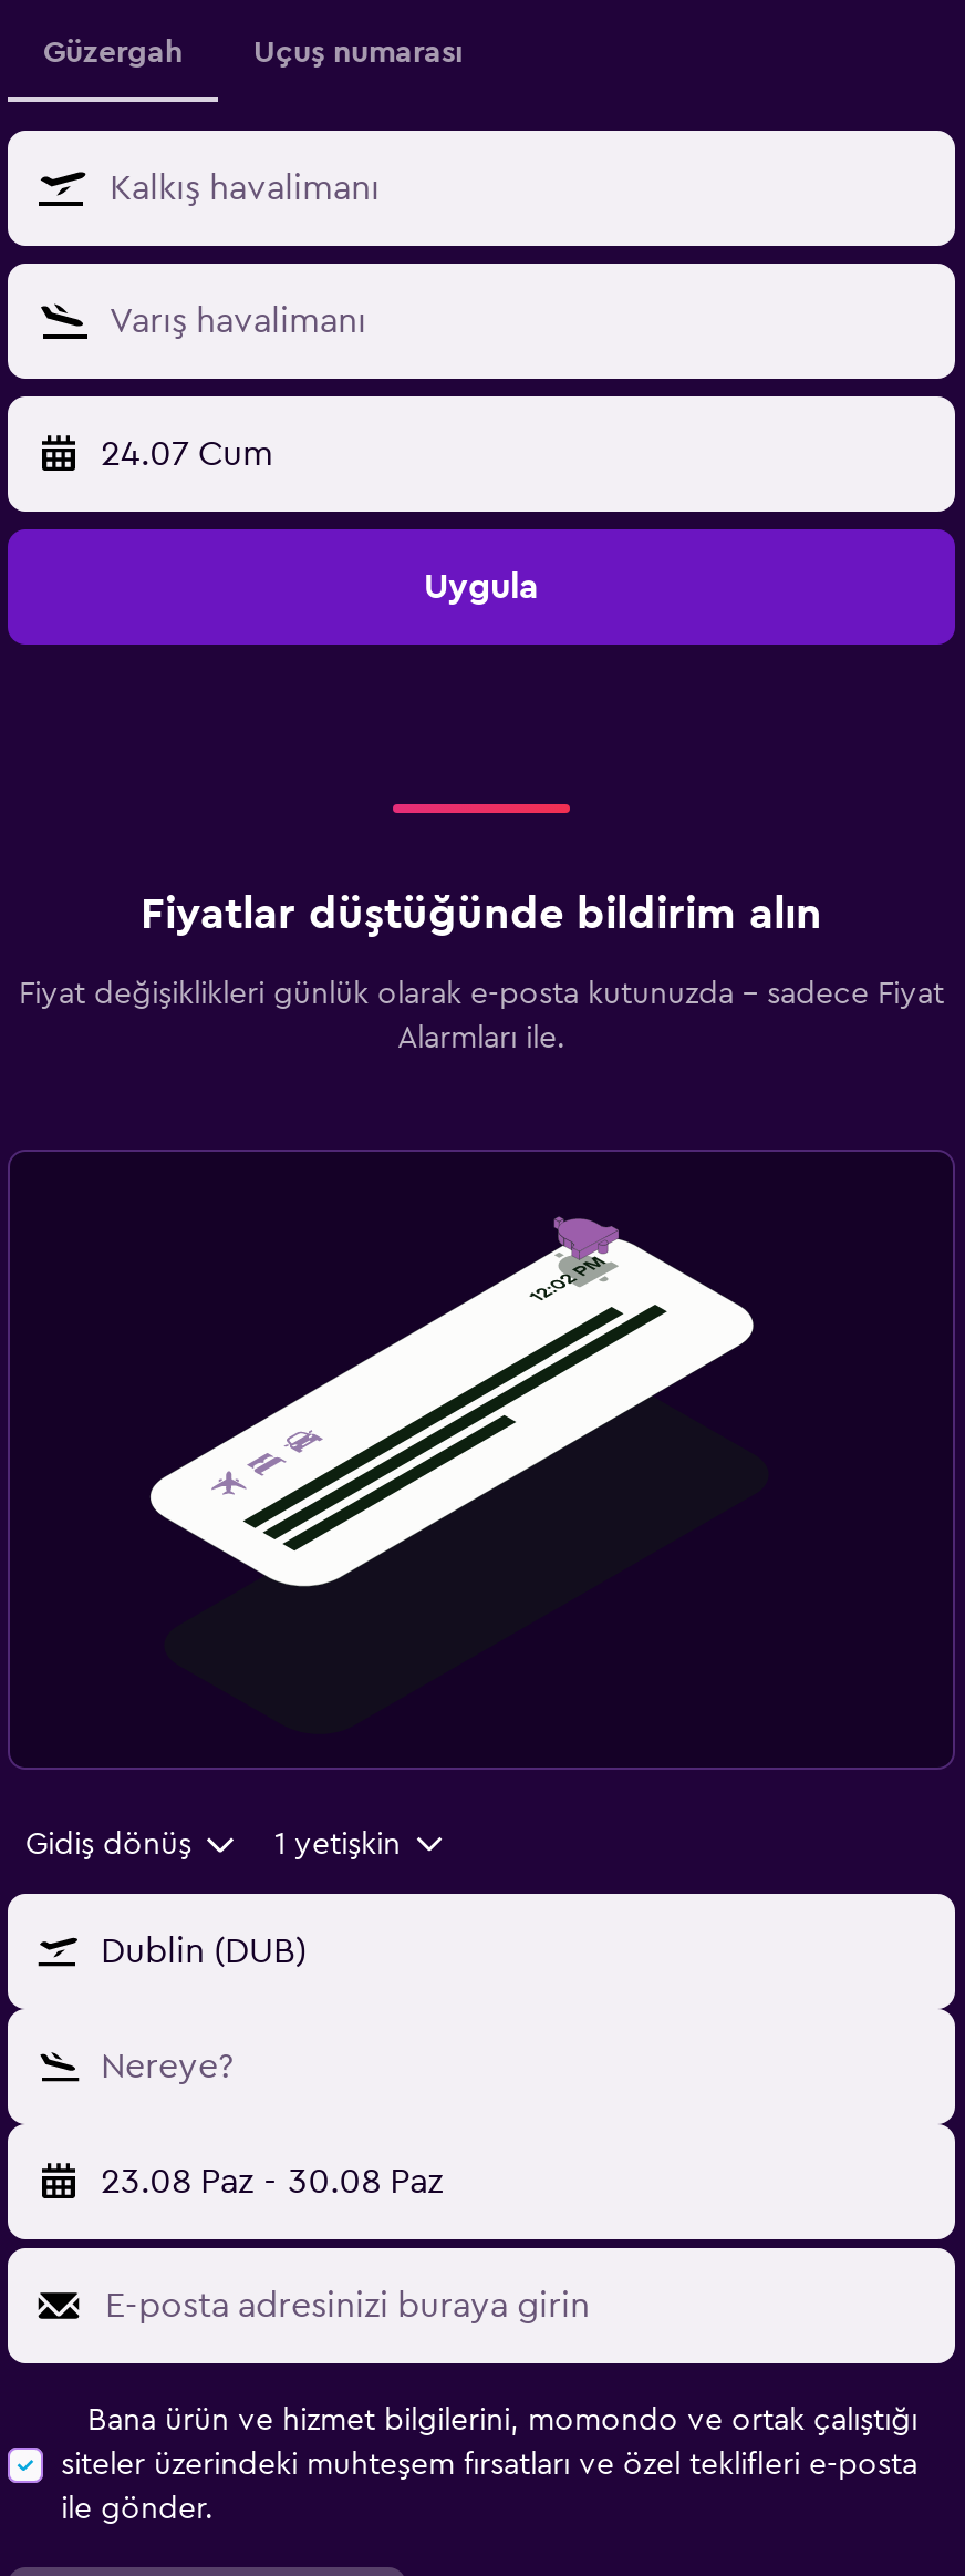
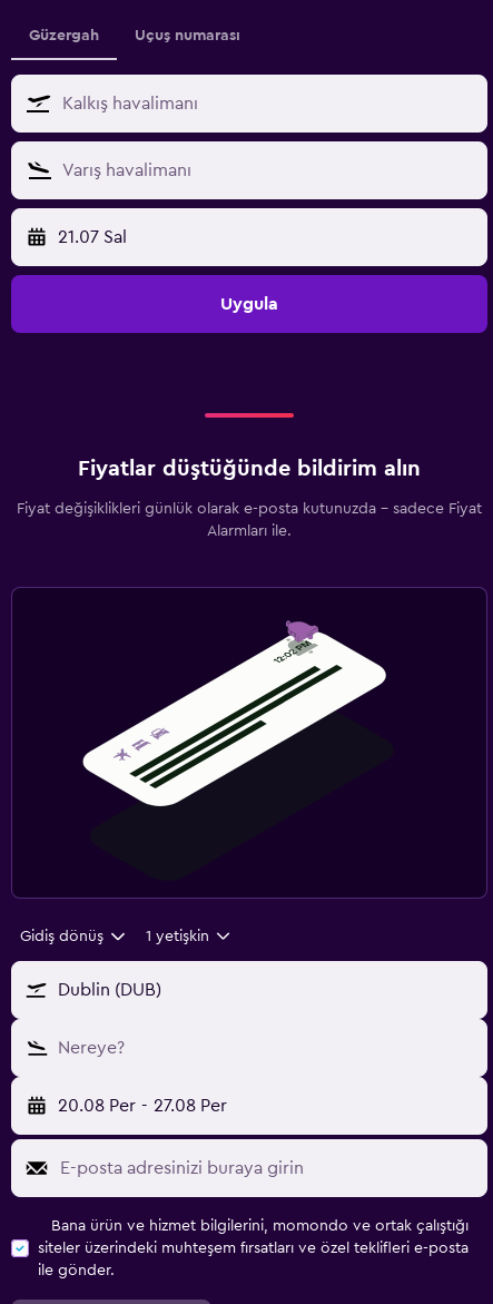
- 24.07 Cum
+ 21.07 Sal

- 23.08 Paz - 30.08 Paz
+ 20.08 Per - 27.08 Per
